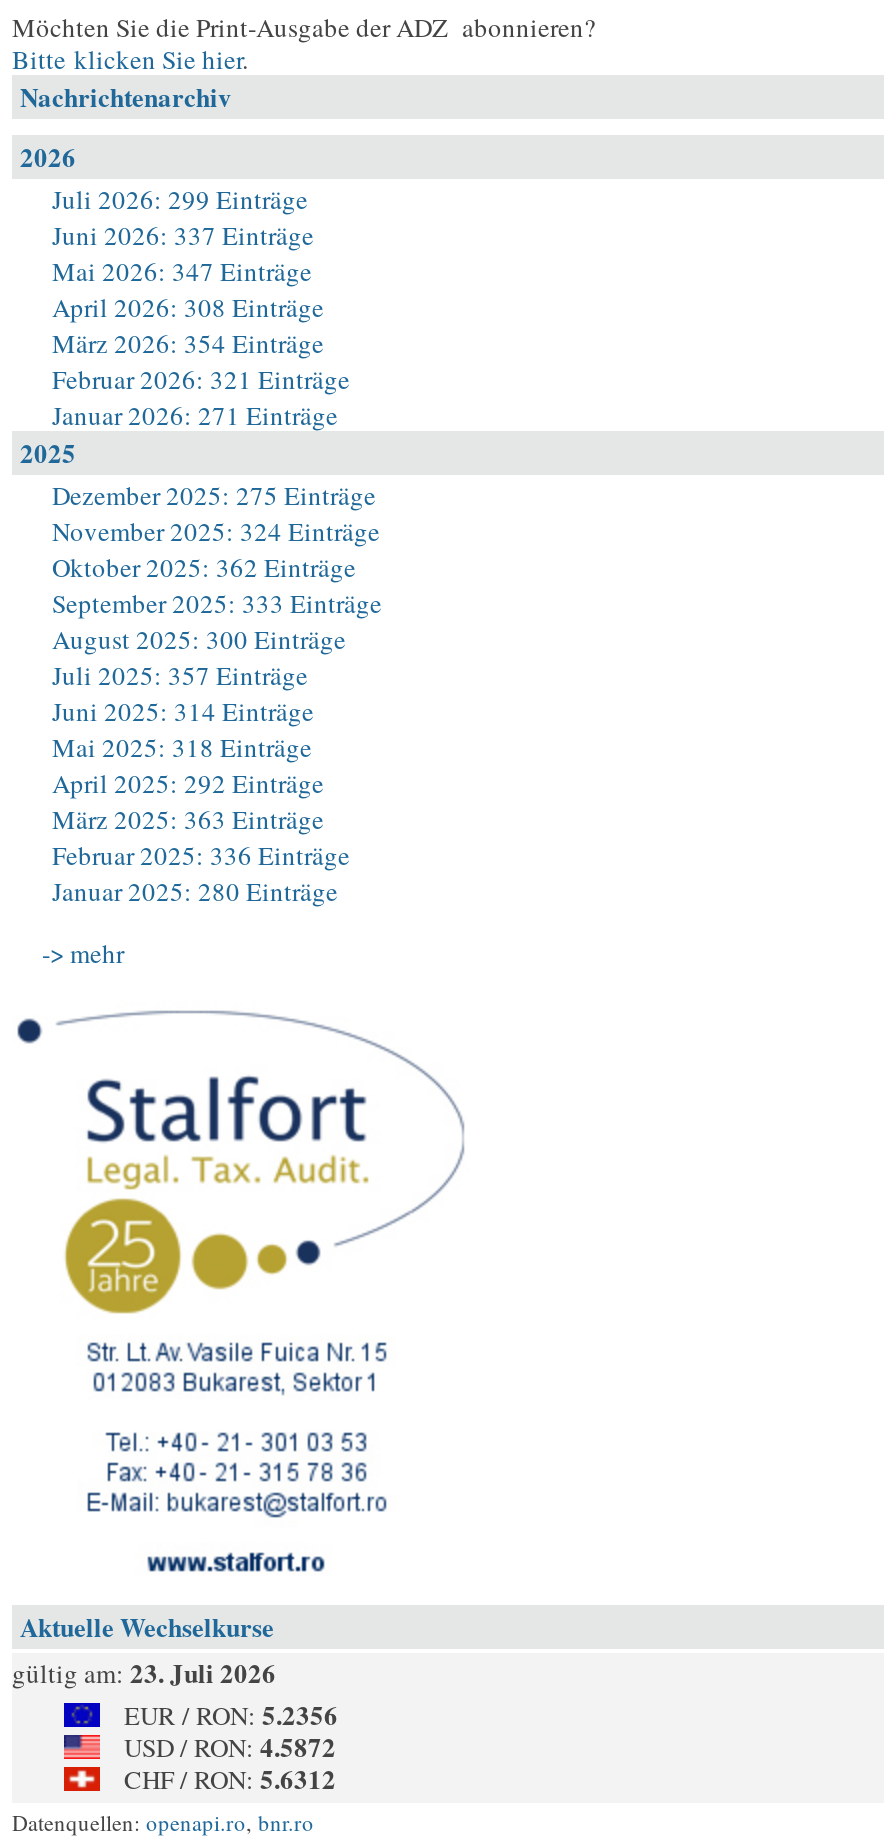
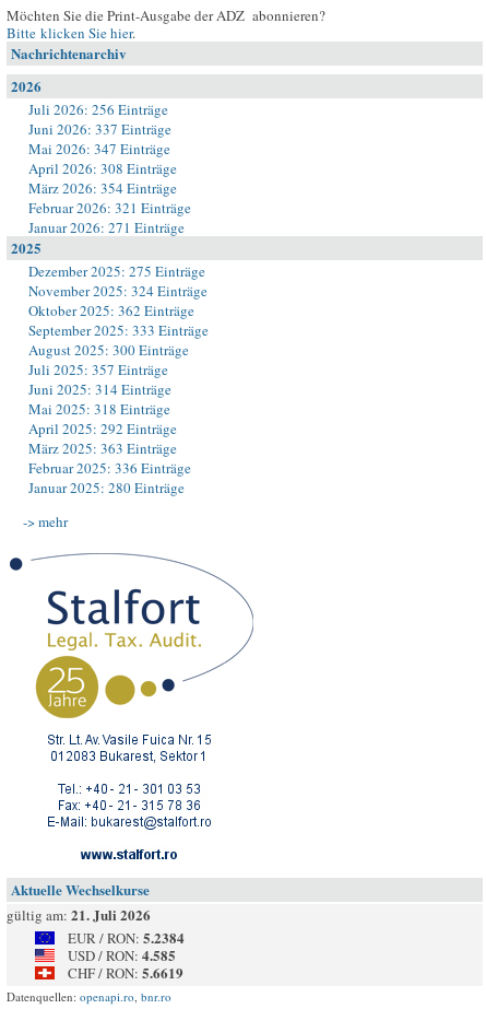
- Juli 2026: 299 Einträge
+ Juli 2026: 256 Einträge

- gültig am: 23. Juli 2026
+ gültig am: 21. Juli 2026

- EUR / RON: 5.2356
+ EUR / RON: 5.2384

- USD / RON: 4.5872
+ USD / RON: 4.585

- CHF / RON: 5.6312
+ CHF / RON: 5.6619
